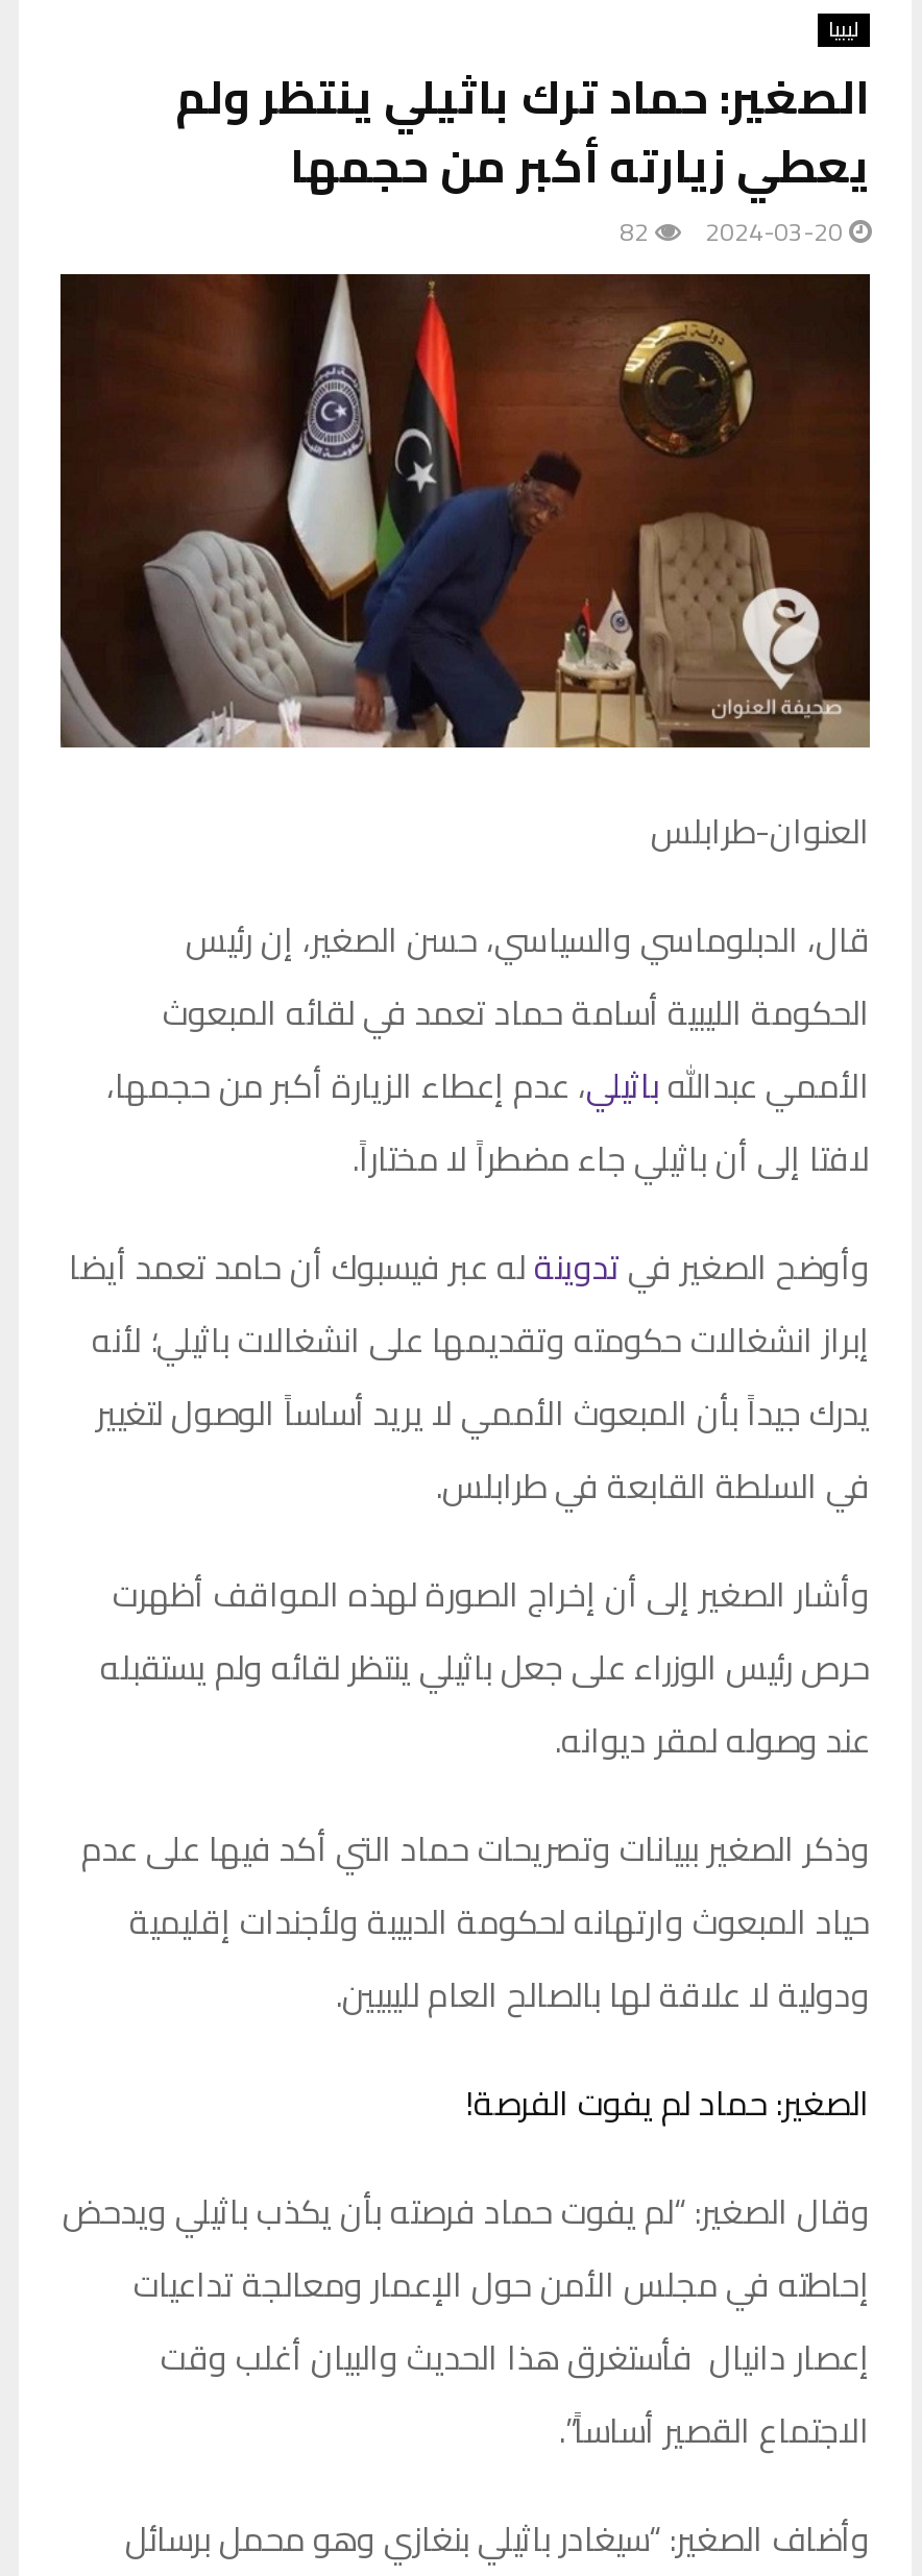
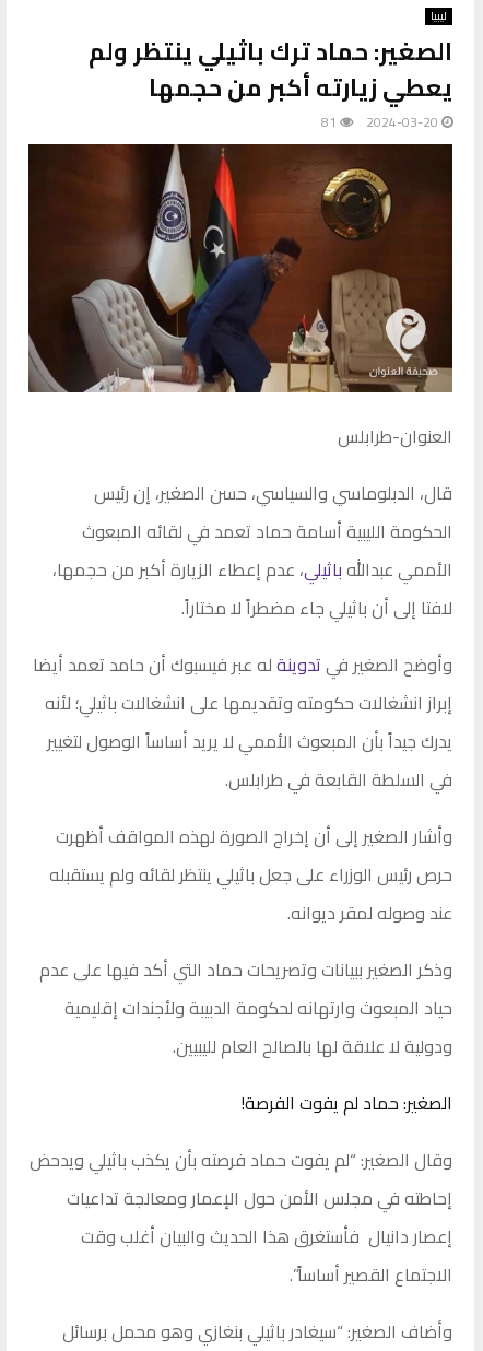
- 82 2024-03-20
+ 81 2024-03-20
